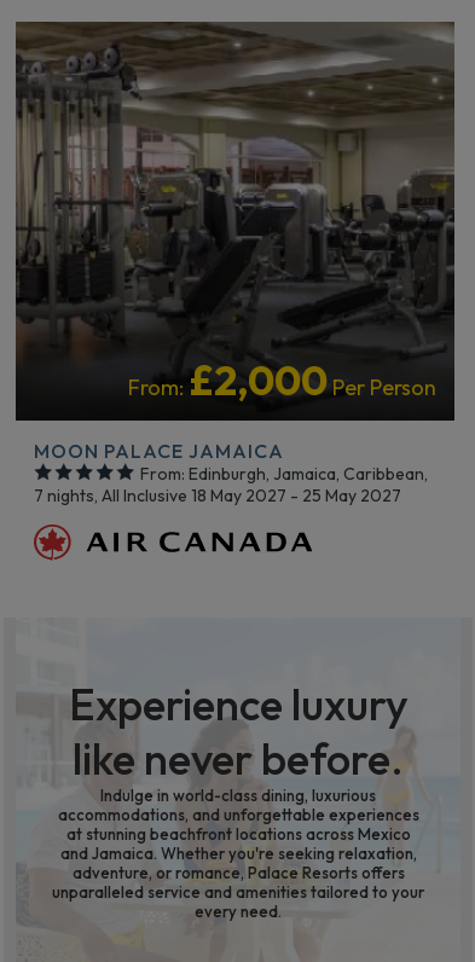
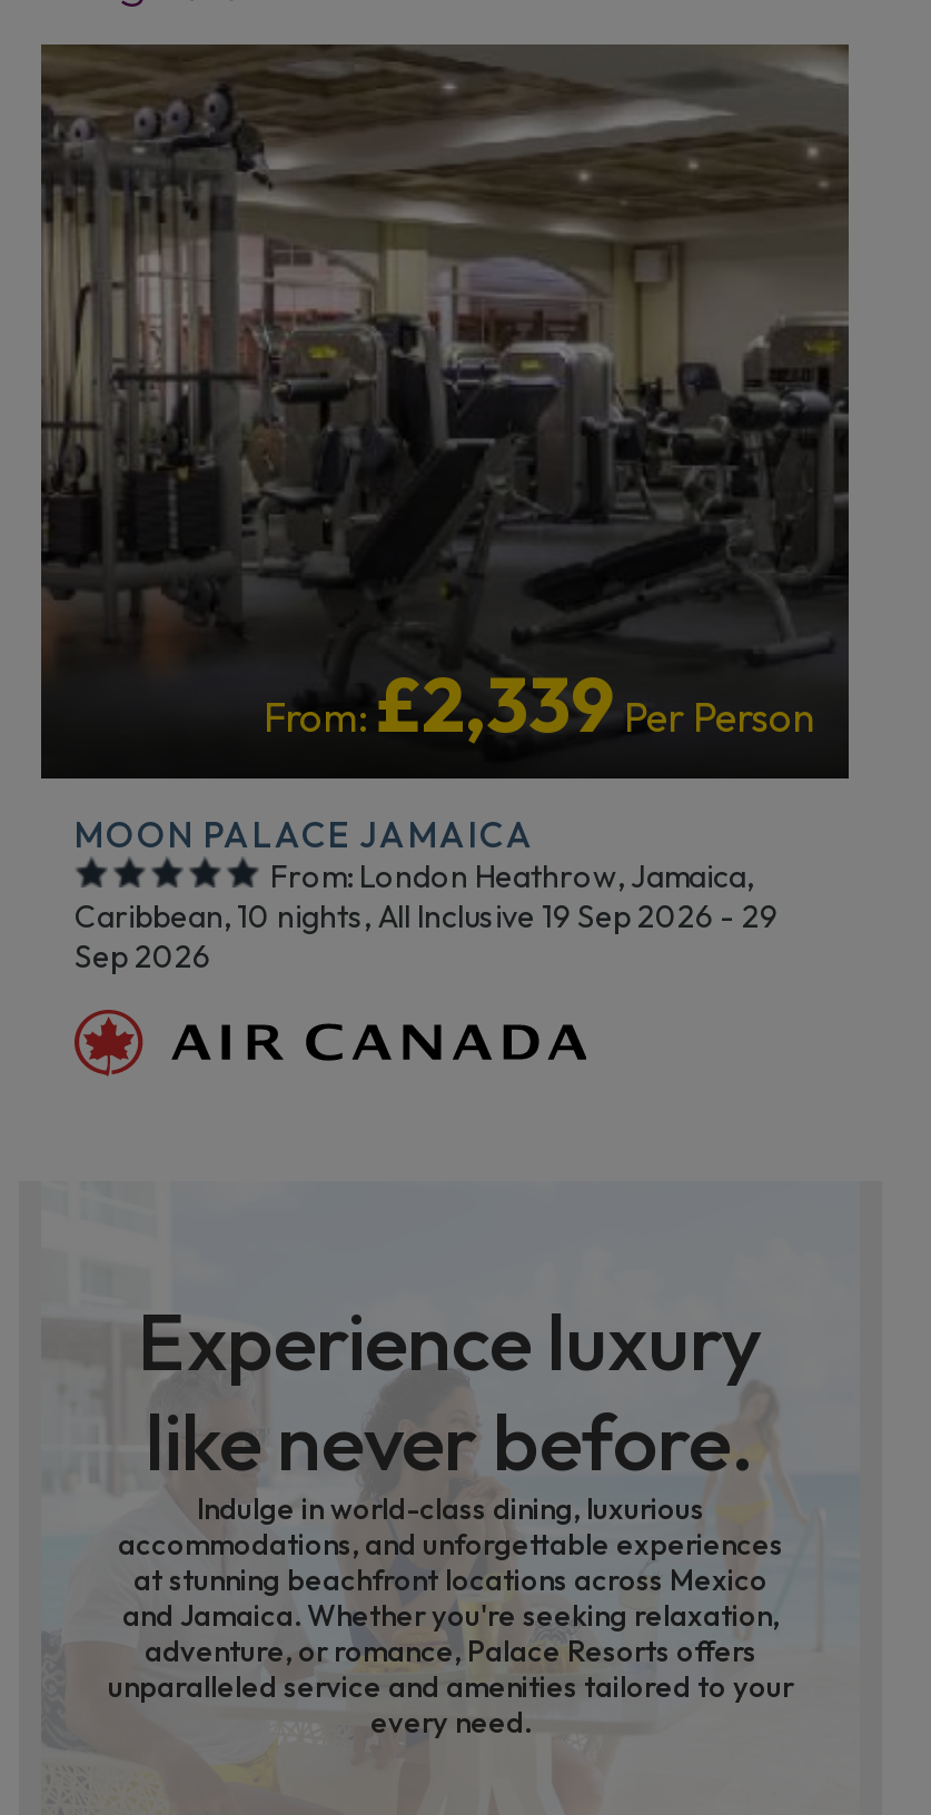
- From:£2,000Per Person
+ From:£2,339Per Person

- From: Edinburgh, Jamaica, Caribbean,
- 7 nights, All Inclusive 18 May 2027 - 25 May 2027
+ From: London Heathrow, Jamaica,
+ Caribbean, 10 nights, All Inclusive 19 Sep 2026 - 29
+ Sep 2026
